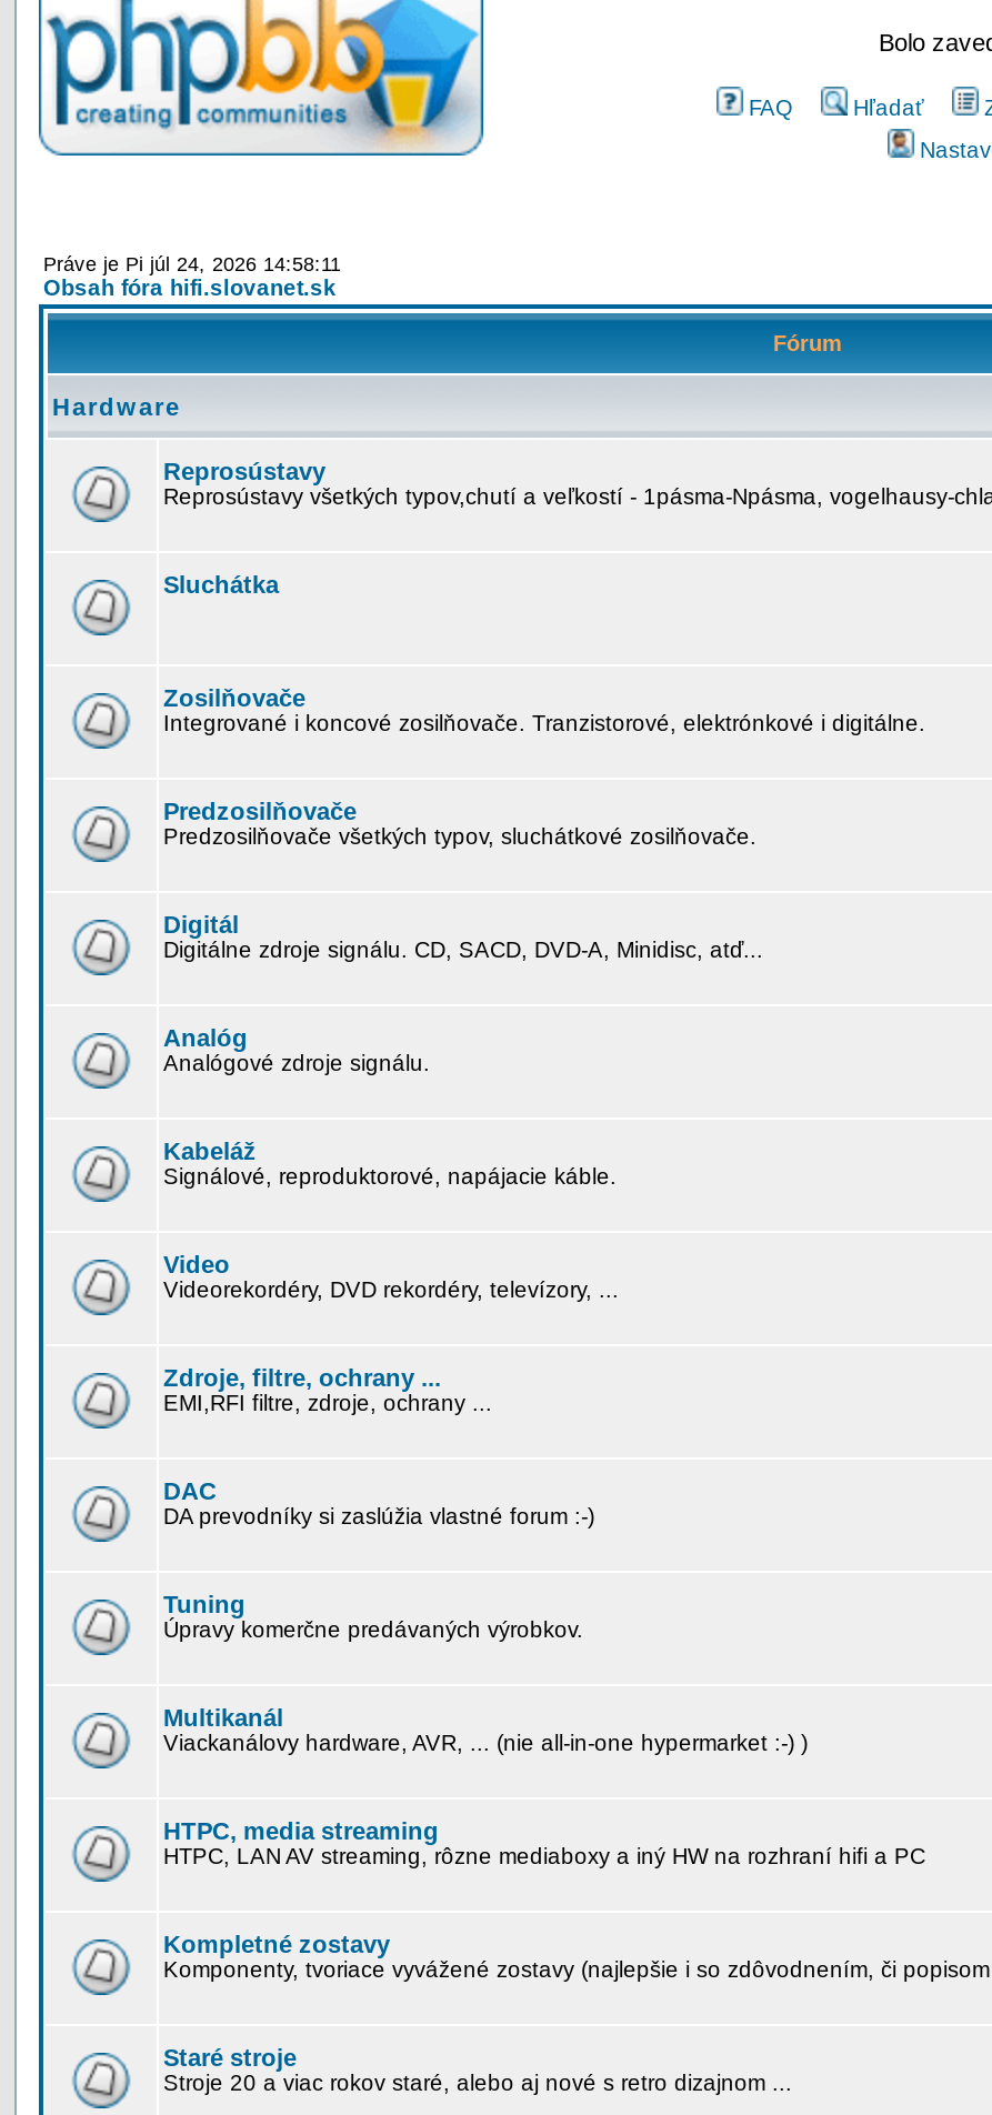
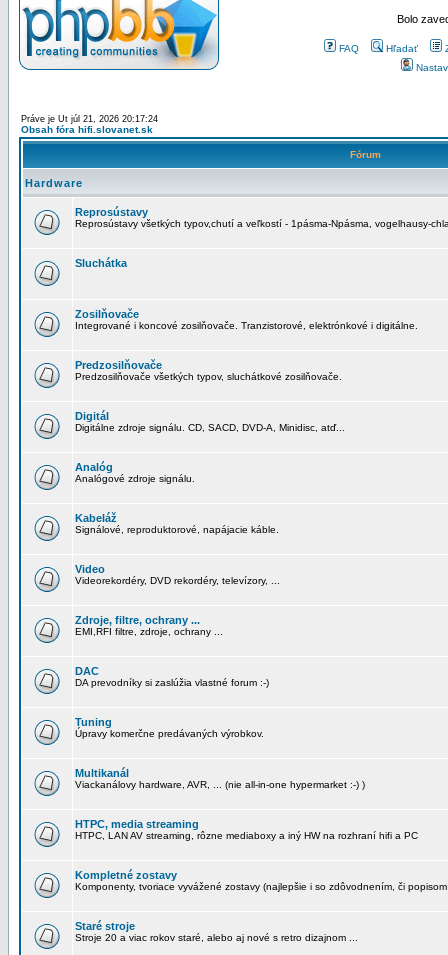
- Práve je Pi júl 24, 2026 14:58:11
+ Práve je Ut júl 21, 2026 20:17:24
